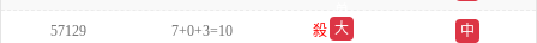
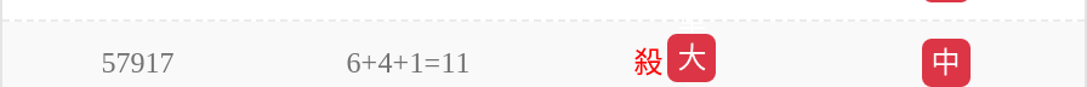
- 57129
+ 57917

- 7+0+3=10
+ 6+4+1=11
